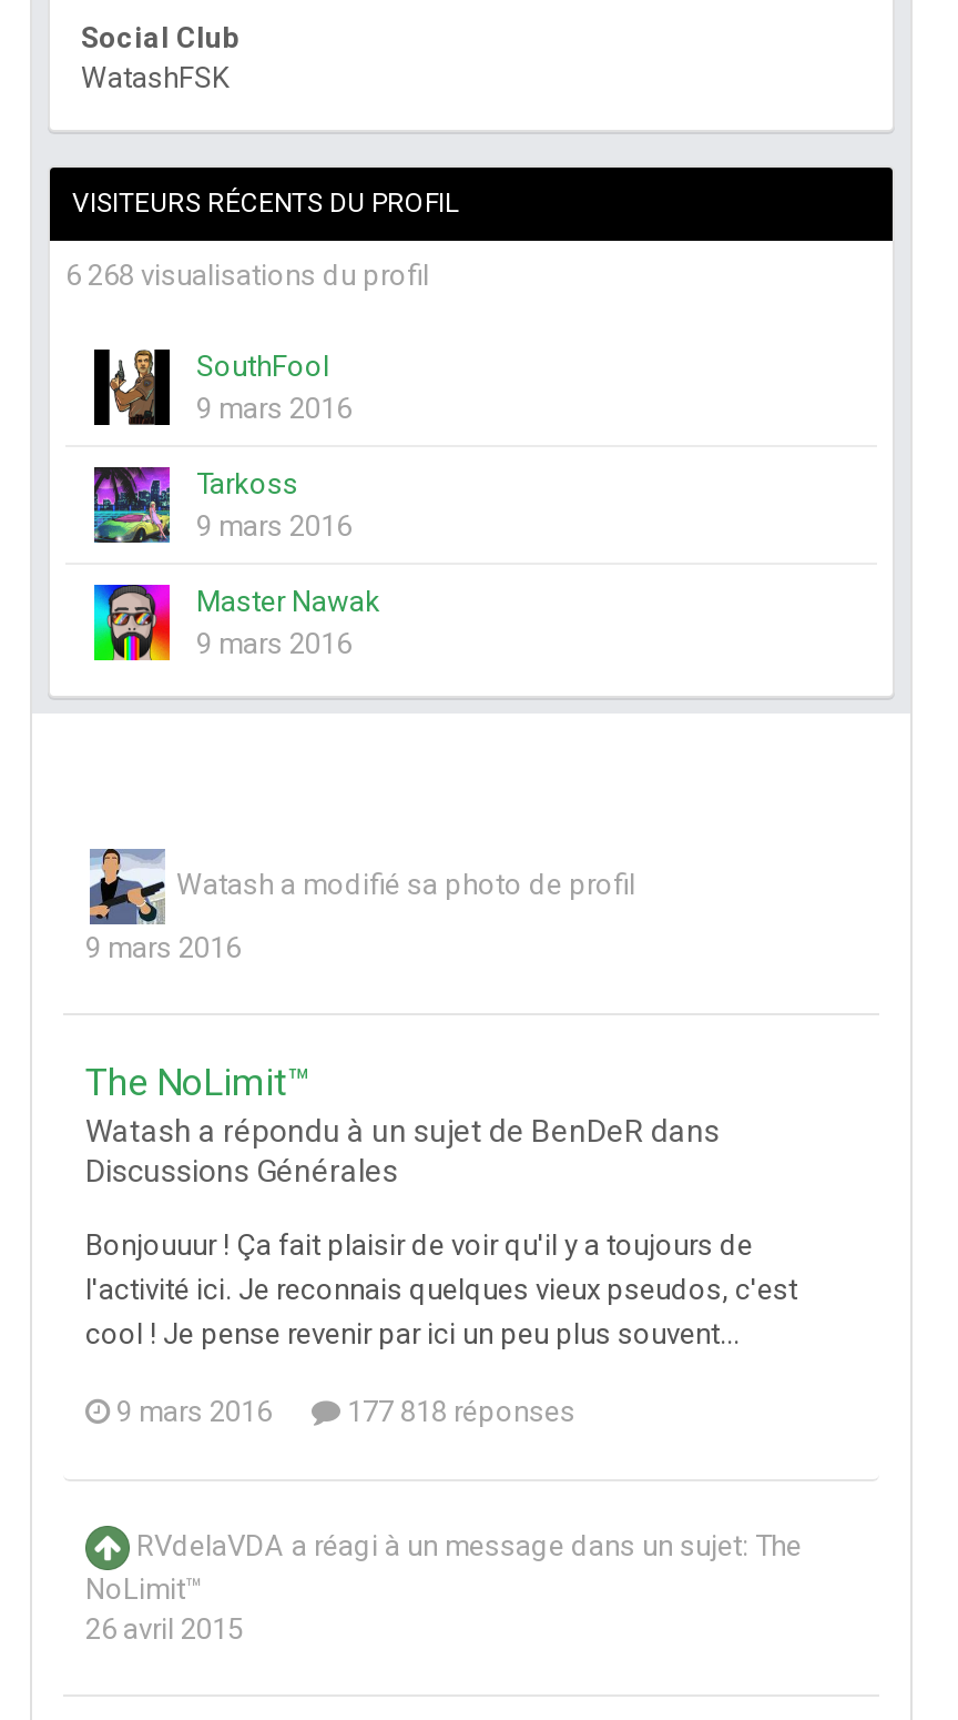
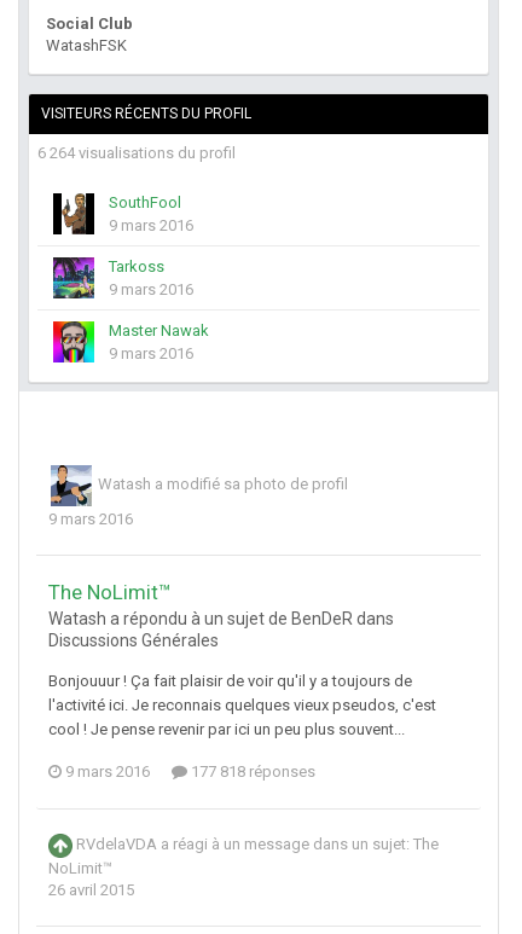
- 6 268 visualisations du profil
+ 6 264 visualisations du profil

- [image]
+ [image]
